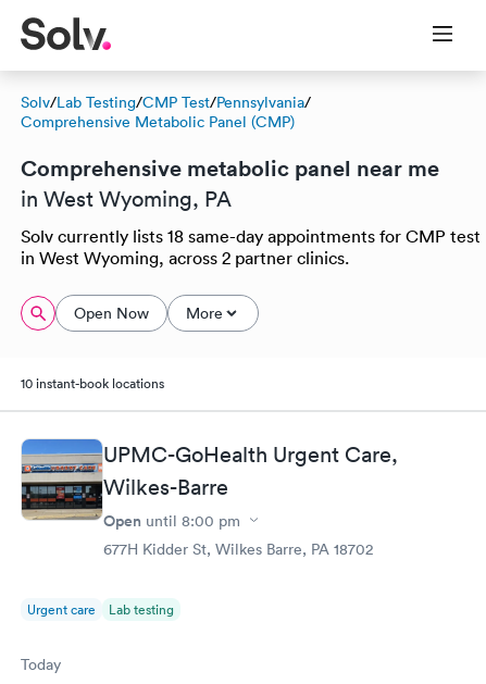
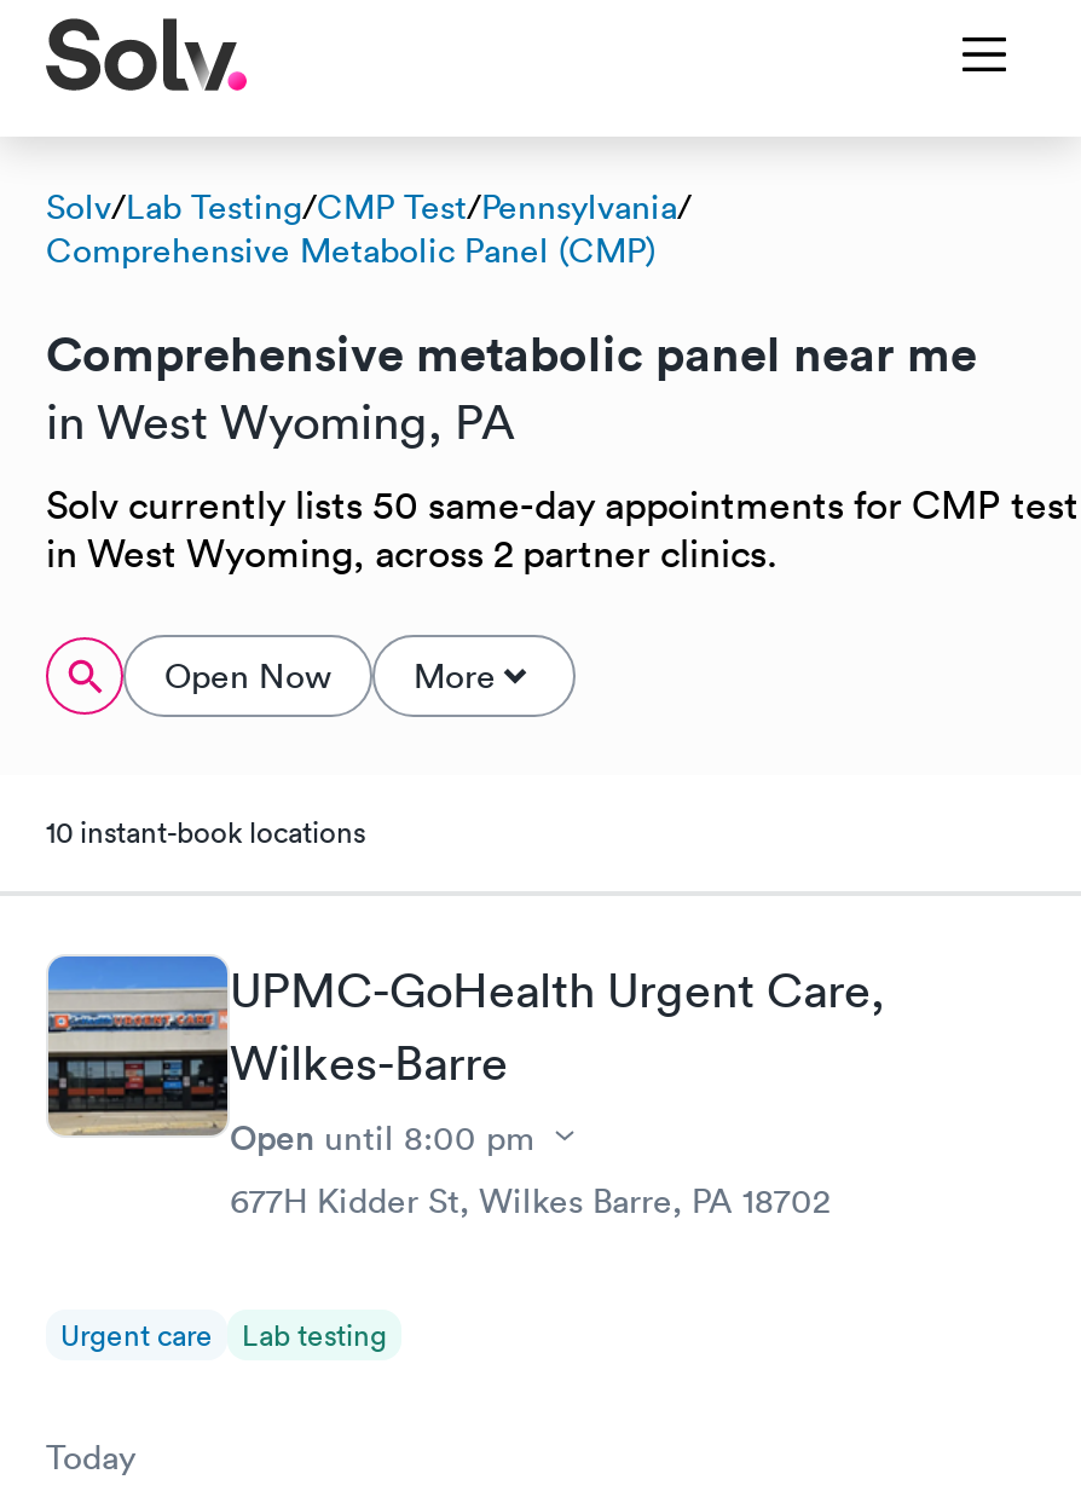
- Solv currently lists 18 same-day appointments for CMP test
+ Solv currently lists 50 same-day appointments for CMP test
